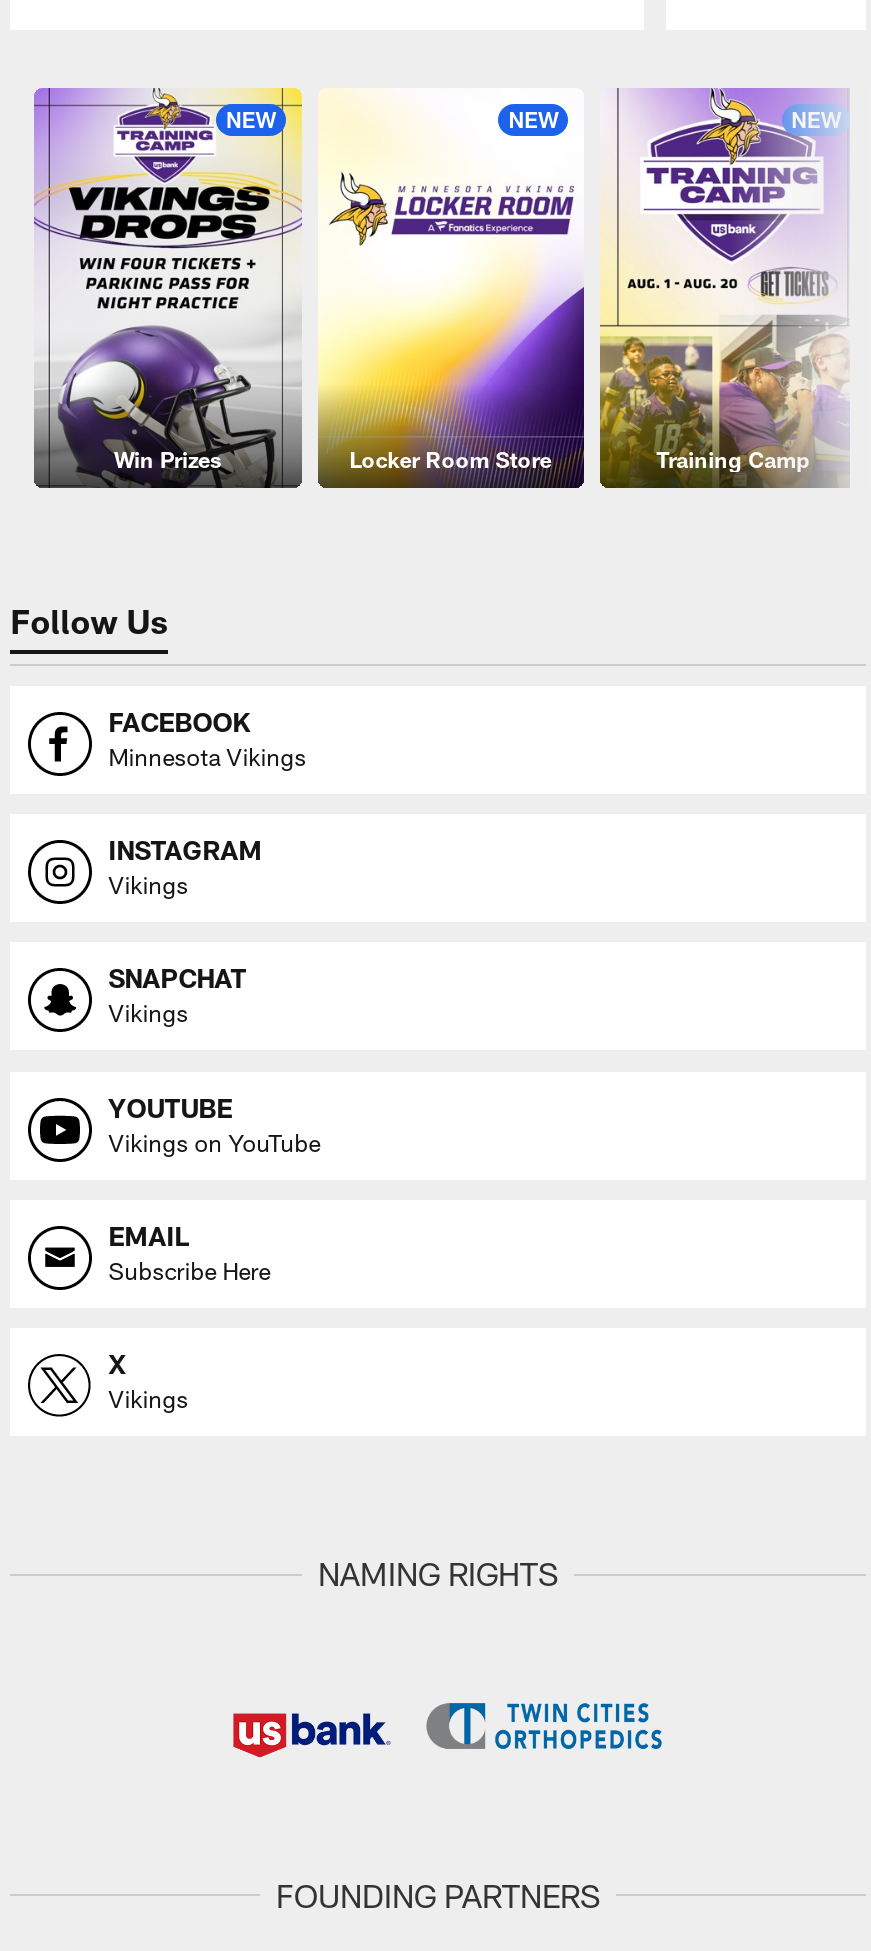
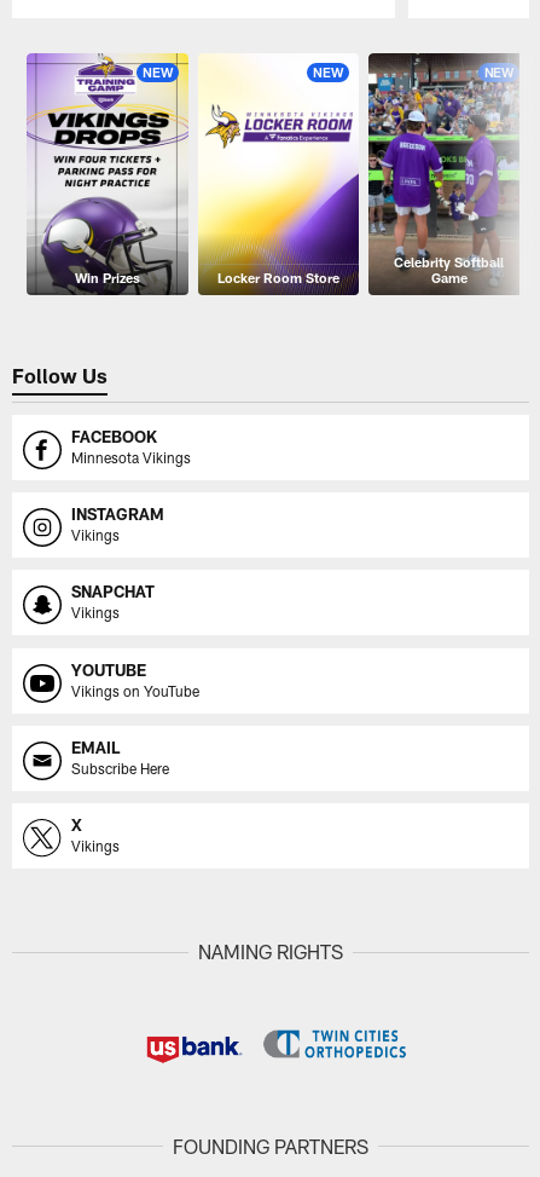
- [image]
- Training Camp
+ [image]
+ Celebrity Softball
+ Game
